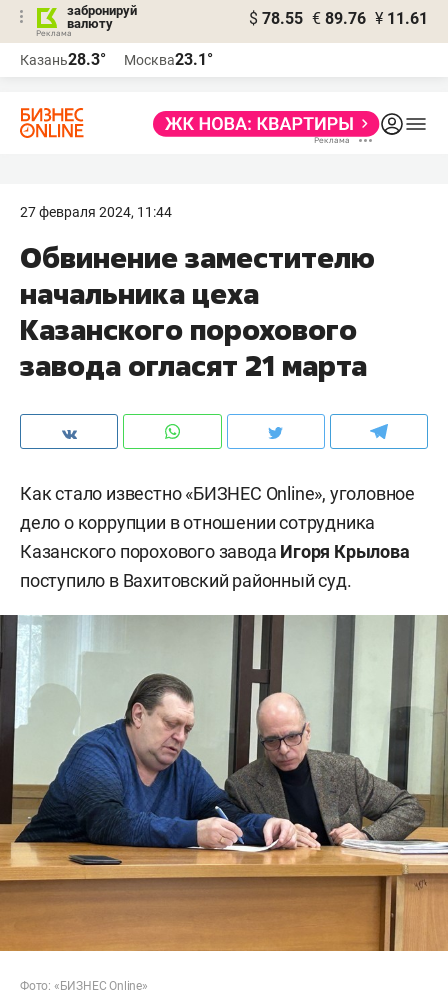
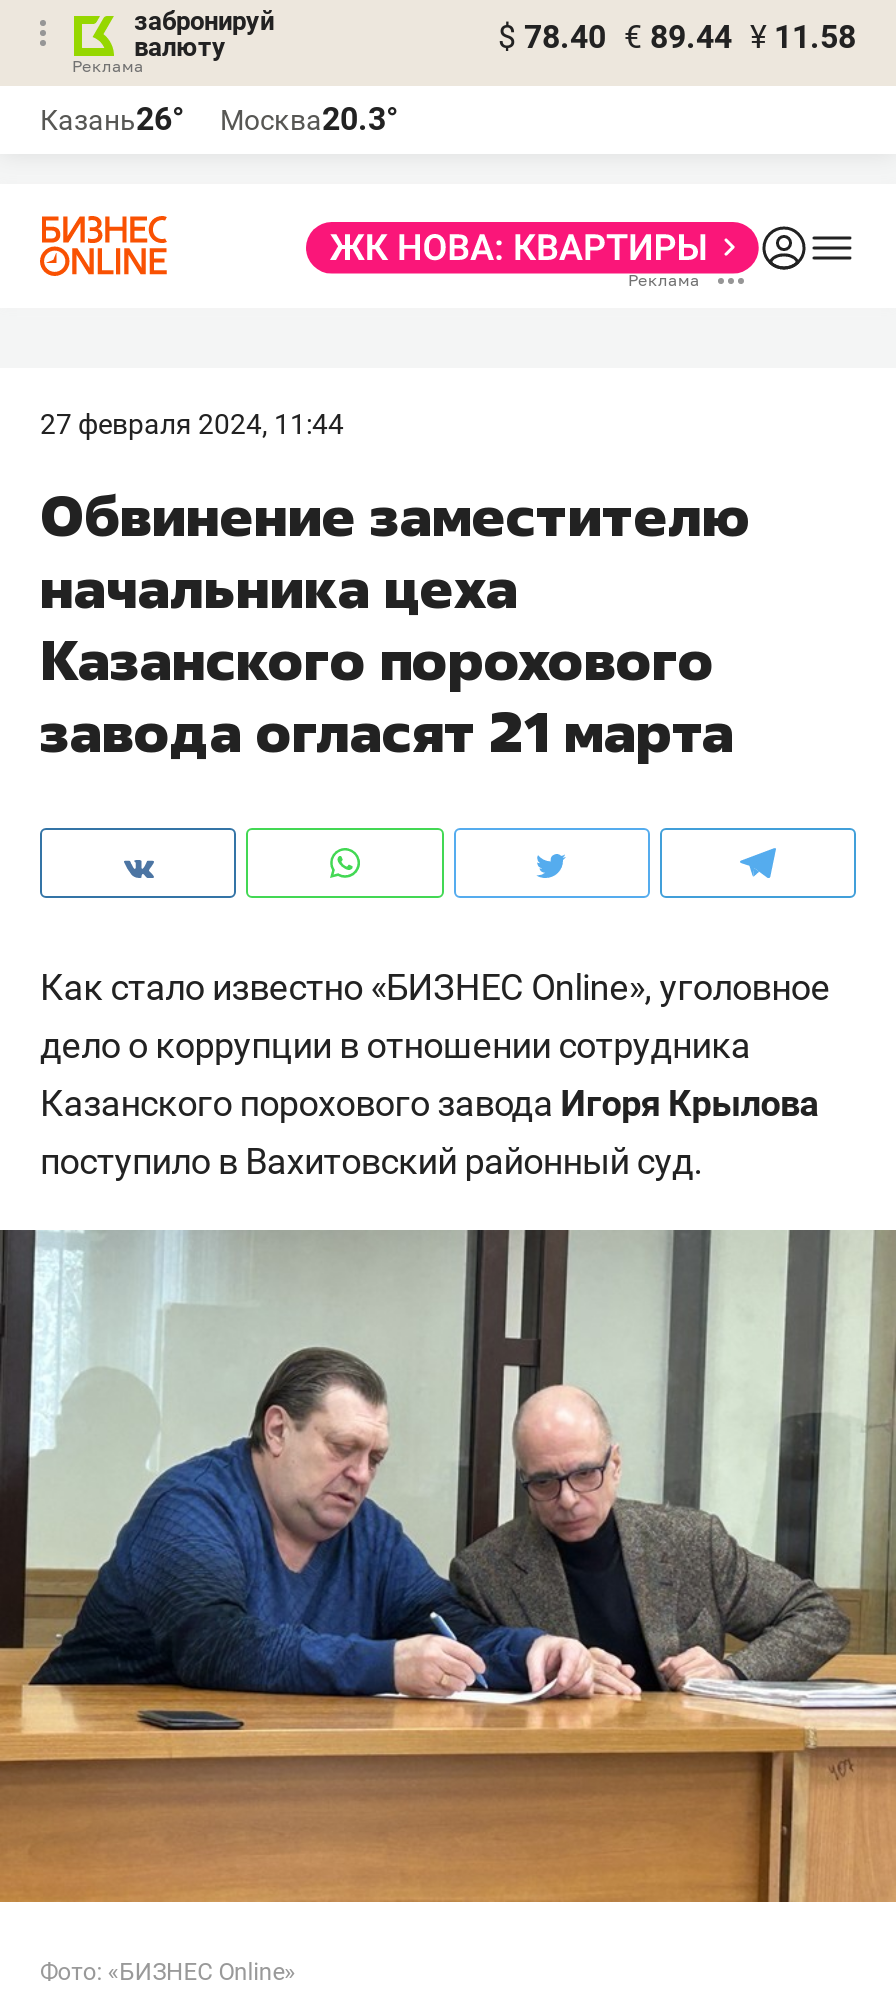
- $ 78.55 € 89.76 ¥ 11.61
+ $ 78.40 € 89.44 ¥ 11.58

- Казань28.3°
+ Казань26°

- Москва23.1°
+ Москва20.3°
